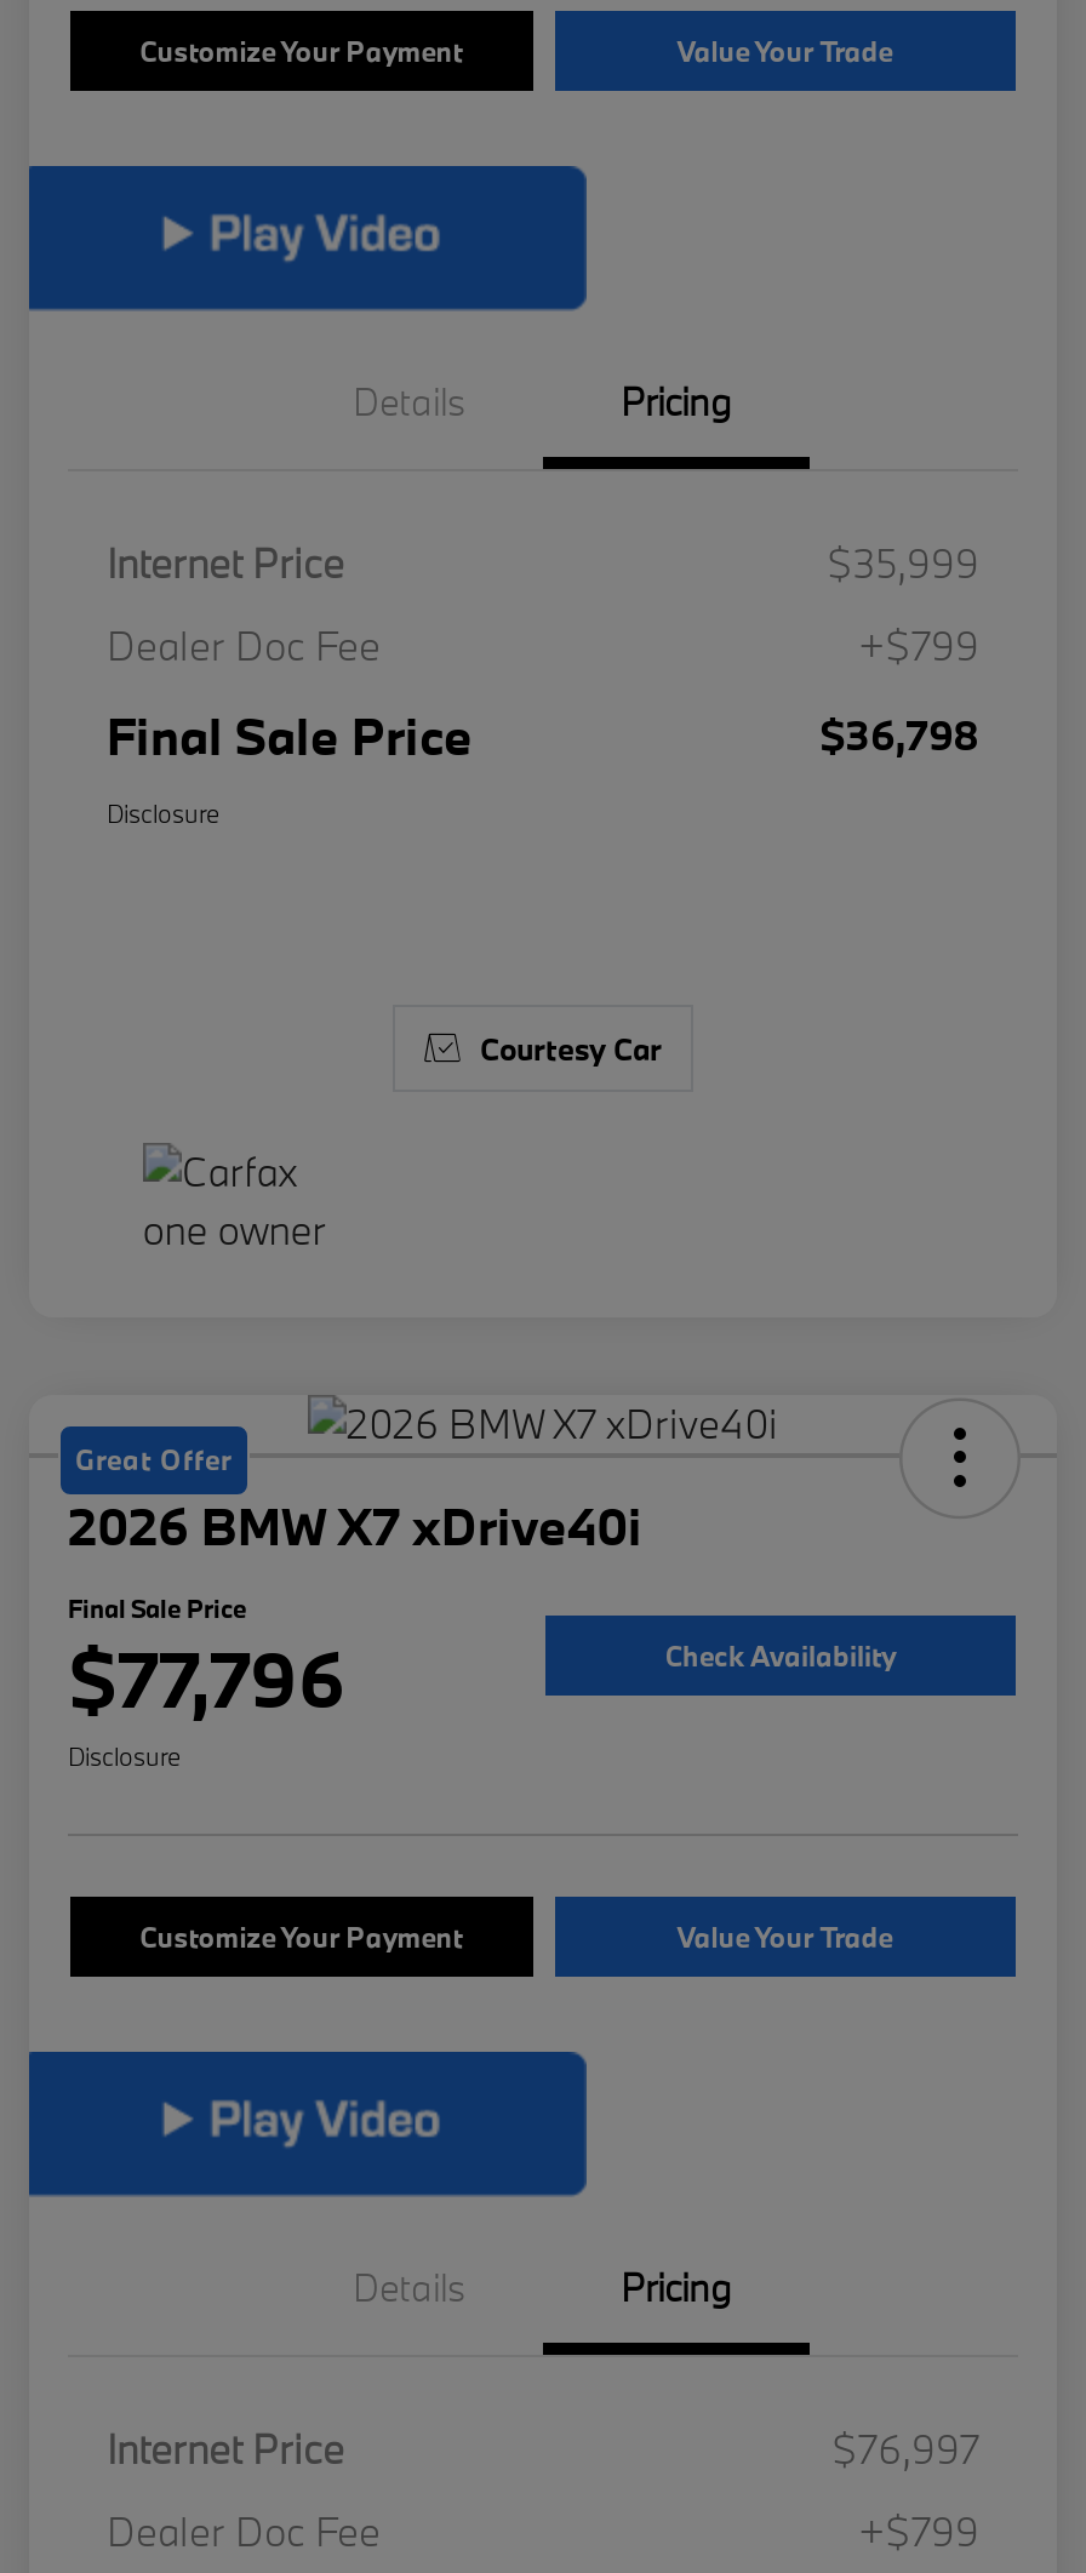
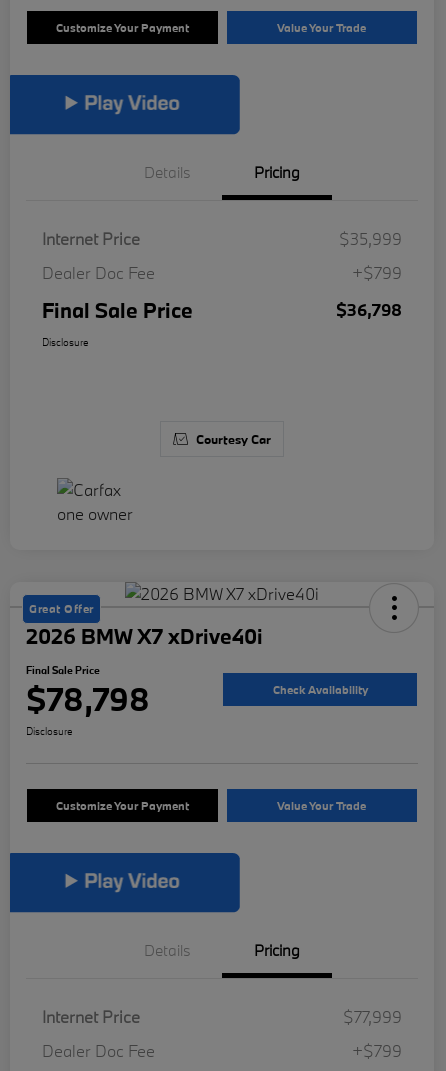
- $77,796
+ $78,798

- $76,997
+ $77,999
